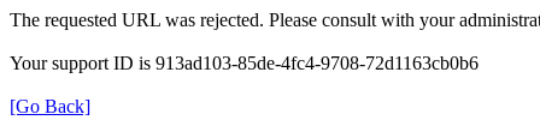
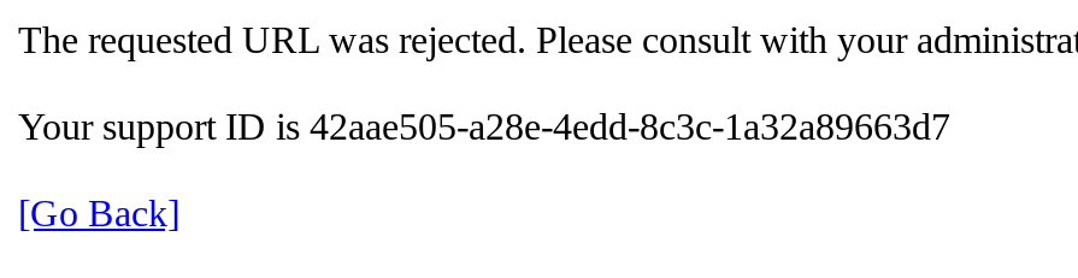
- Your support ID is 913ad103-85de-4fc4-9708-72d1163cb0b6
+ Your support ID is 42aae505-a28e-4edd-8c3c-1a32a89663d7
